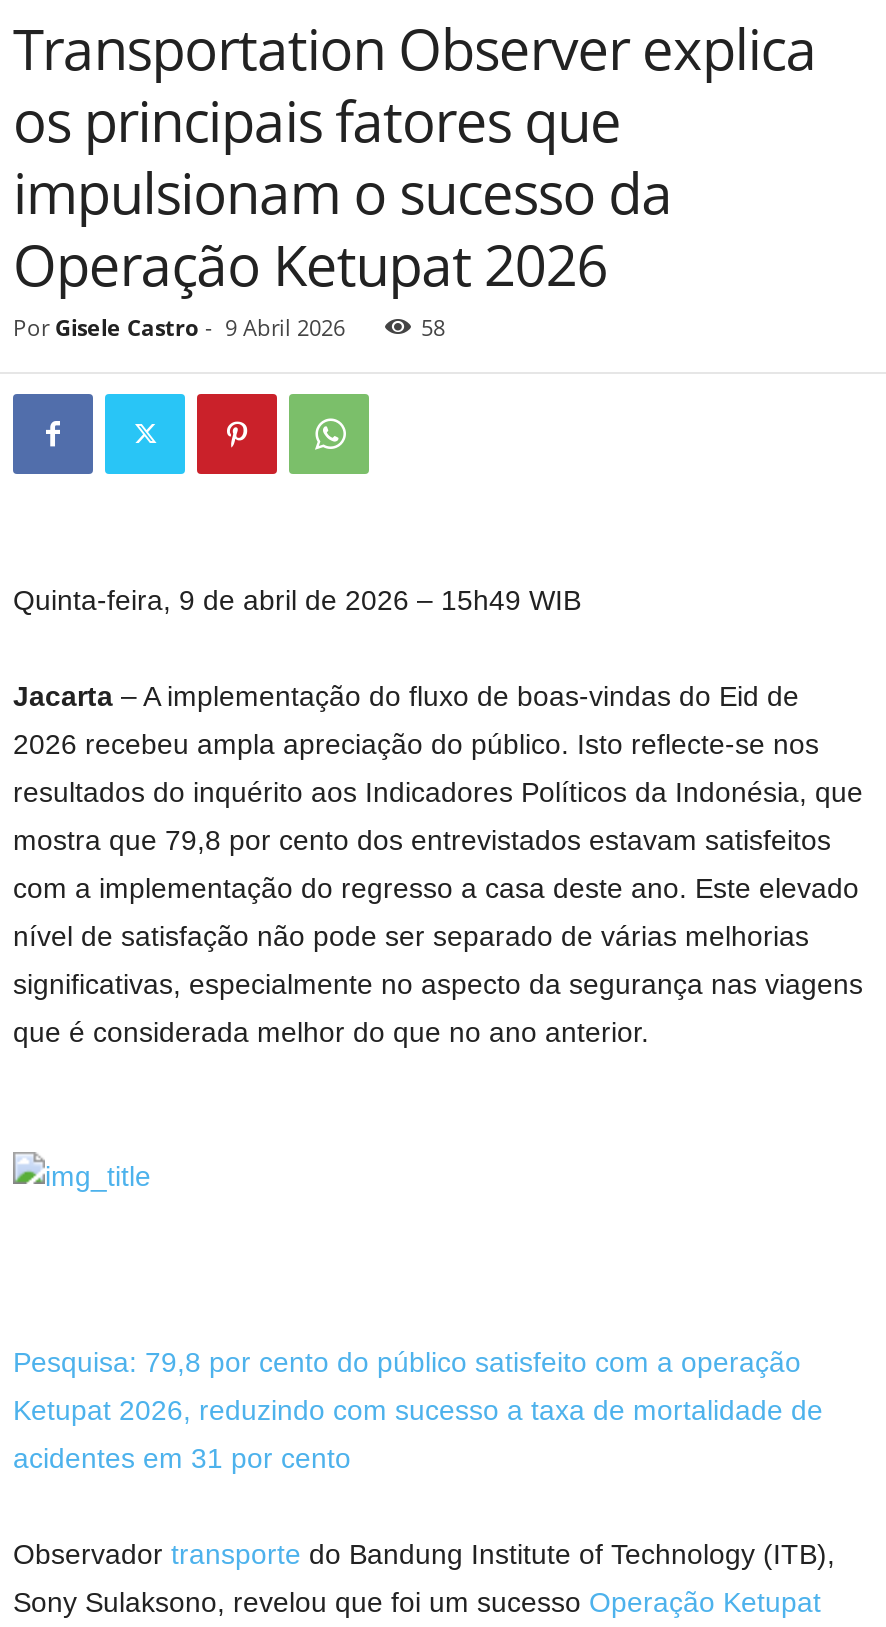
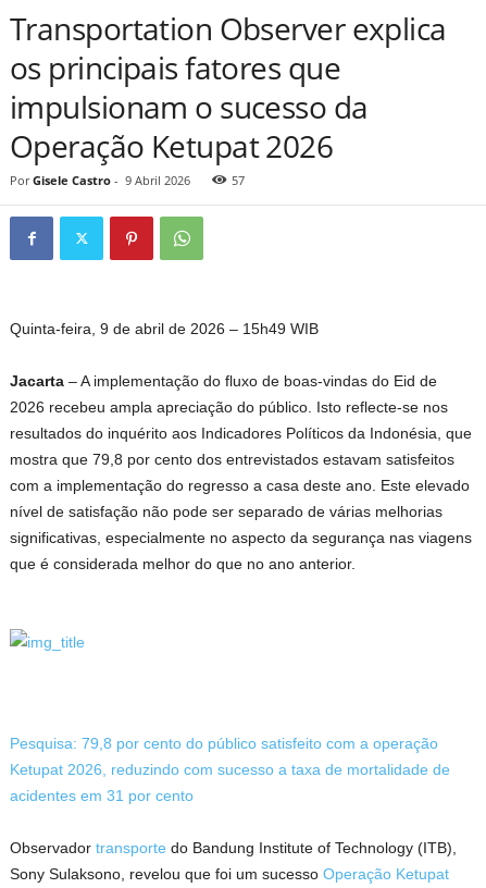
- 58
+ 57
